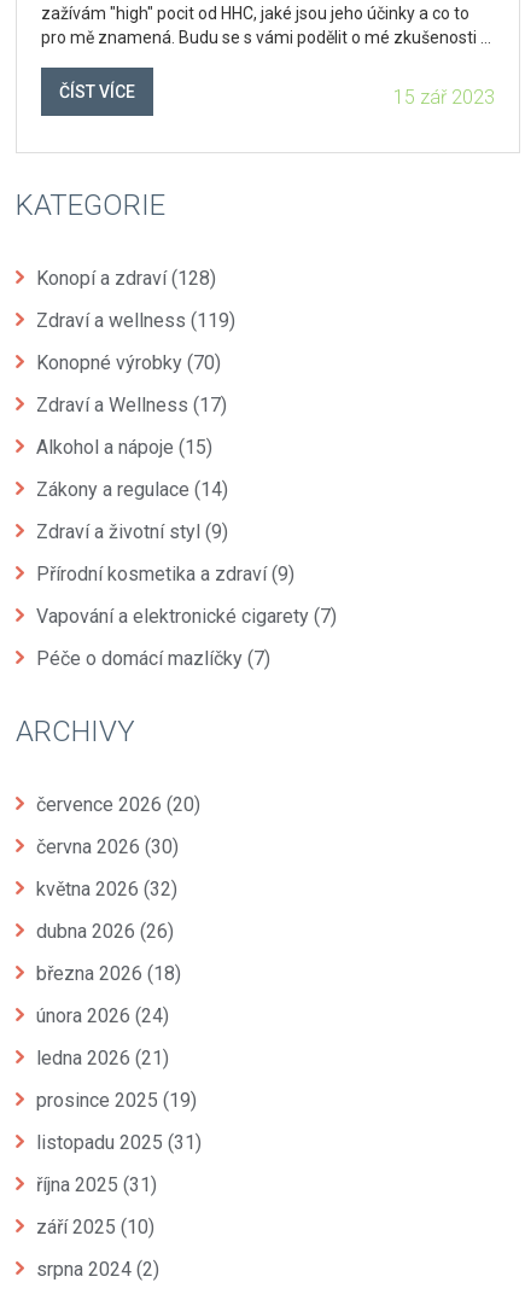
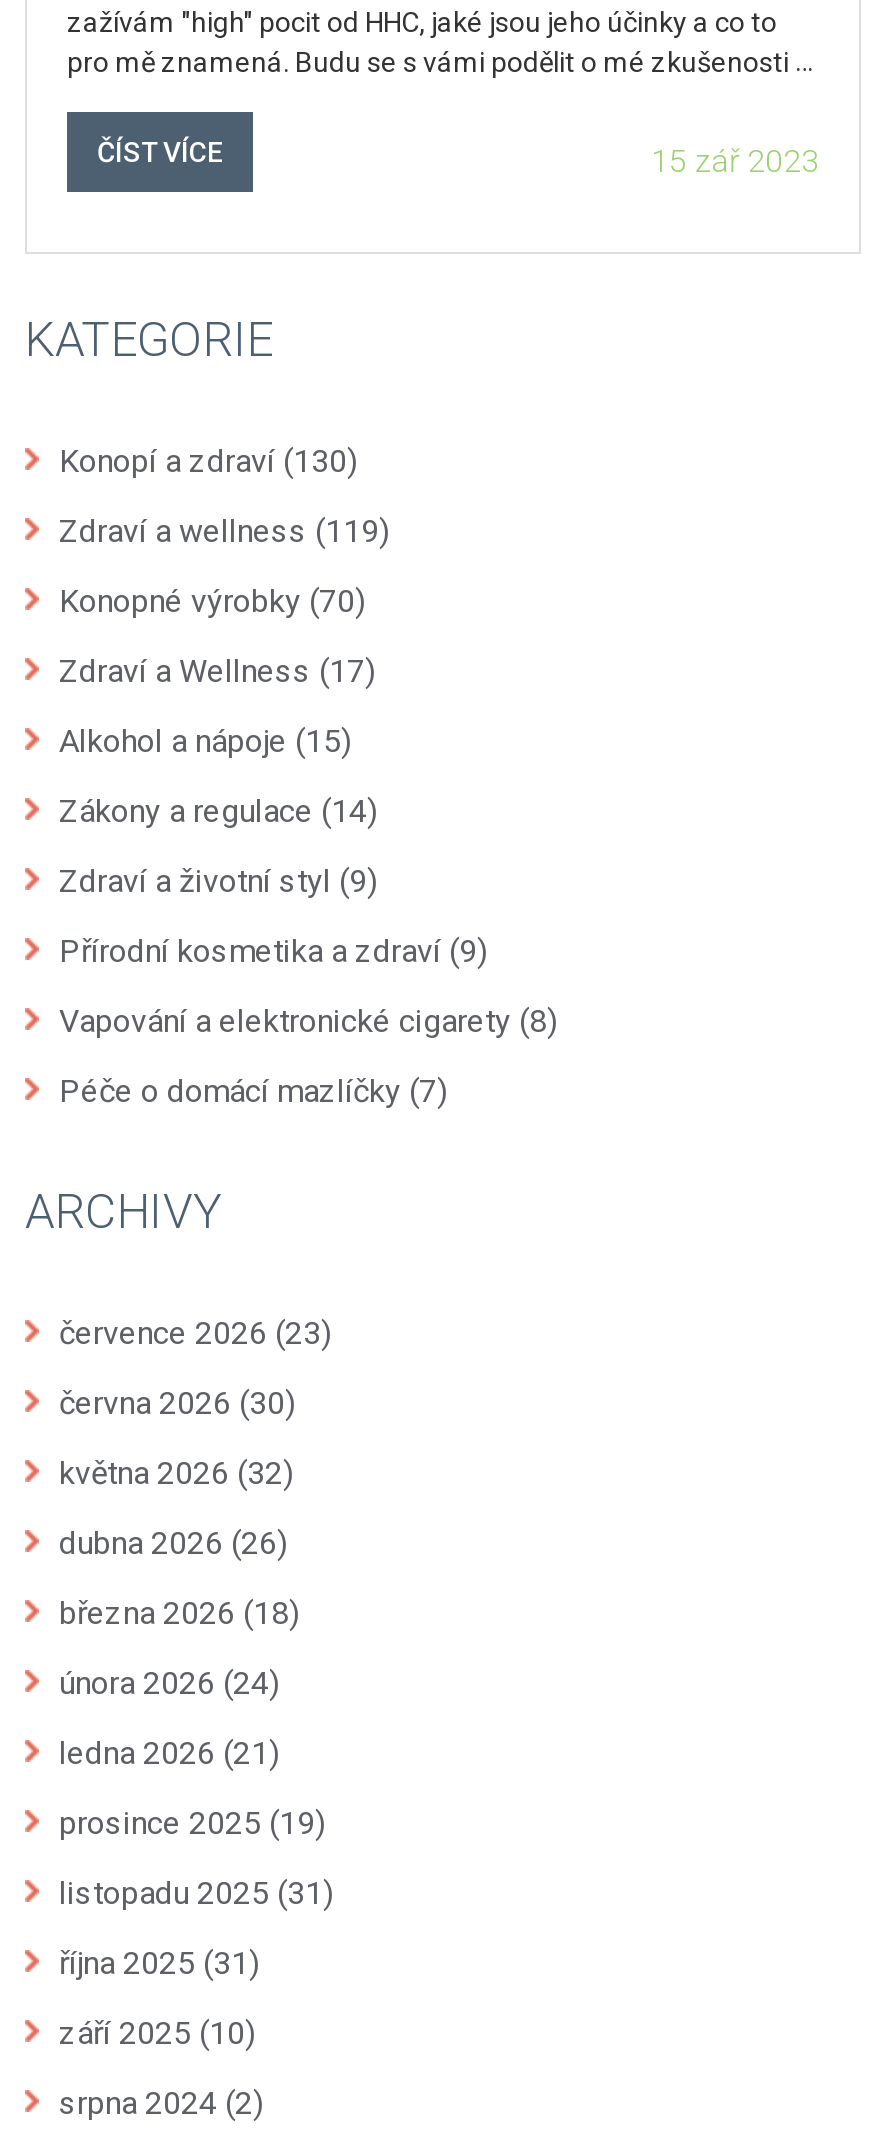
- Konopí a zdraví (128)
+ Konopí a zdraví (130)

- Vapování a elektronické cigarety (7)
+ Vapování a elektronické cigarety (8)

- července 2026 (20)
+ července 2026 (23)
